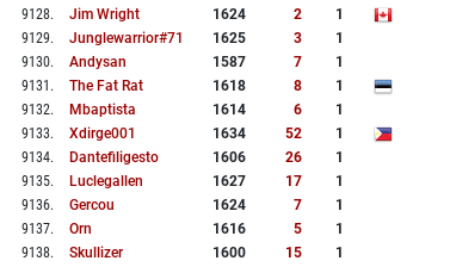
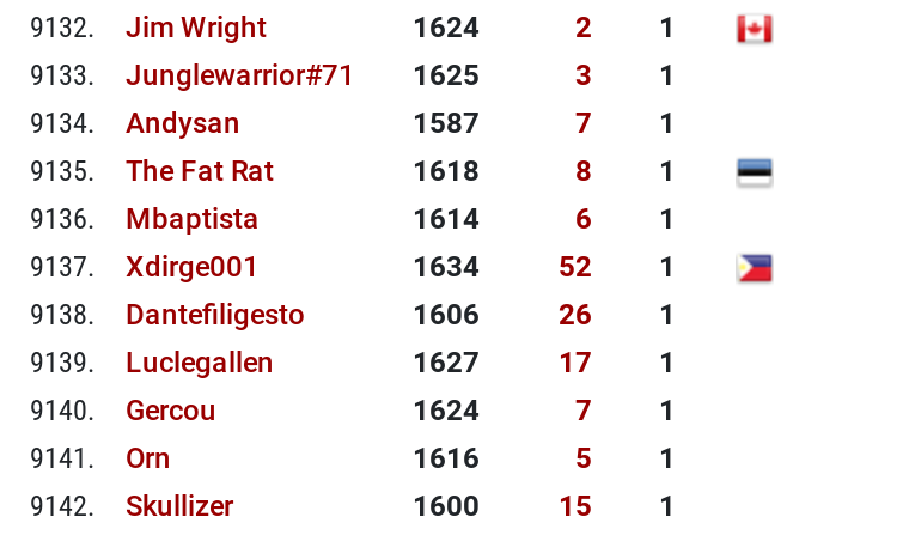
- 9128. Jim Wright
+ 9132. Jim Wright

- 9129. Junglewarrior#71 1625
+ 9133. Junglewarrior#71 1625

- 9130. Andysan
+ 9134. Andysan

- 9131. The Fat Rat
+ 9135. The Fat Rat

- 9132. Mbaptista
+ 9136. Mbaptista

- 9133. Xdirge001
+ 9137. Xdirge001

- 9134. Dantefiligesto
+ 9138. Dantefiligesto

- 9135. Luclegallen
+ 9139. Luclegallen

- 9136. Gercou
+ 9140. Gercou

- 9137. Orn
+ 9141. Orn

- 9138. Skullizer
+ 9142. Skullizer
